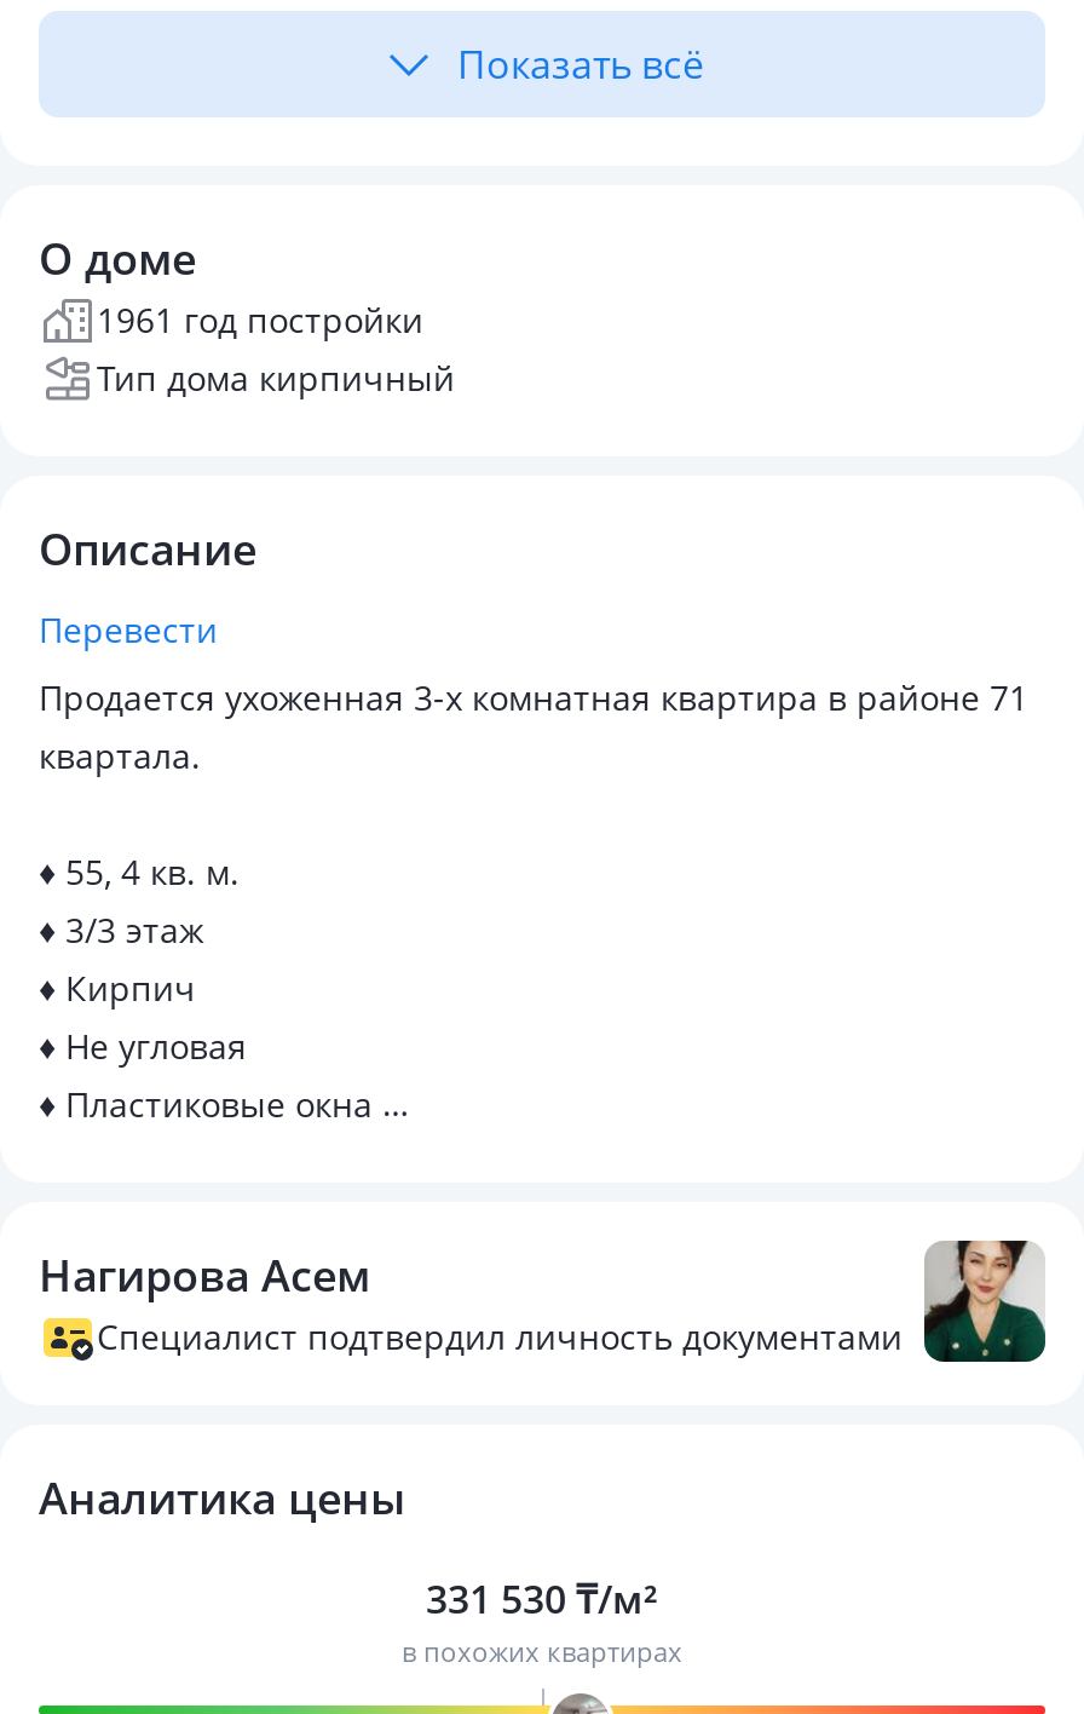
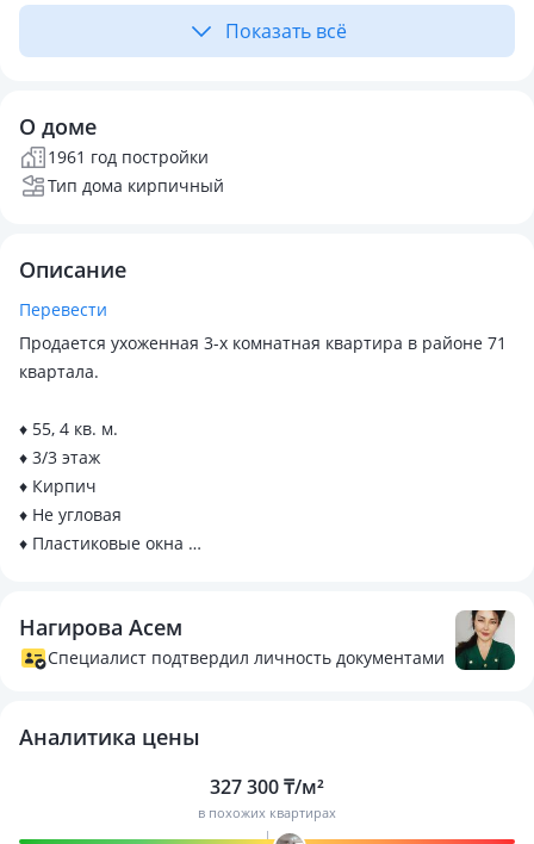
- 331 530 ₸/м²
+ 327 300 ₸/м²
